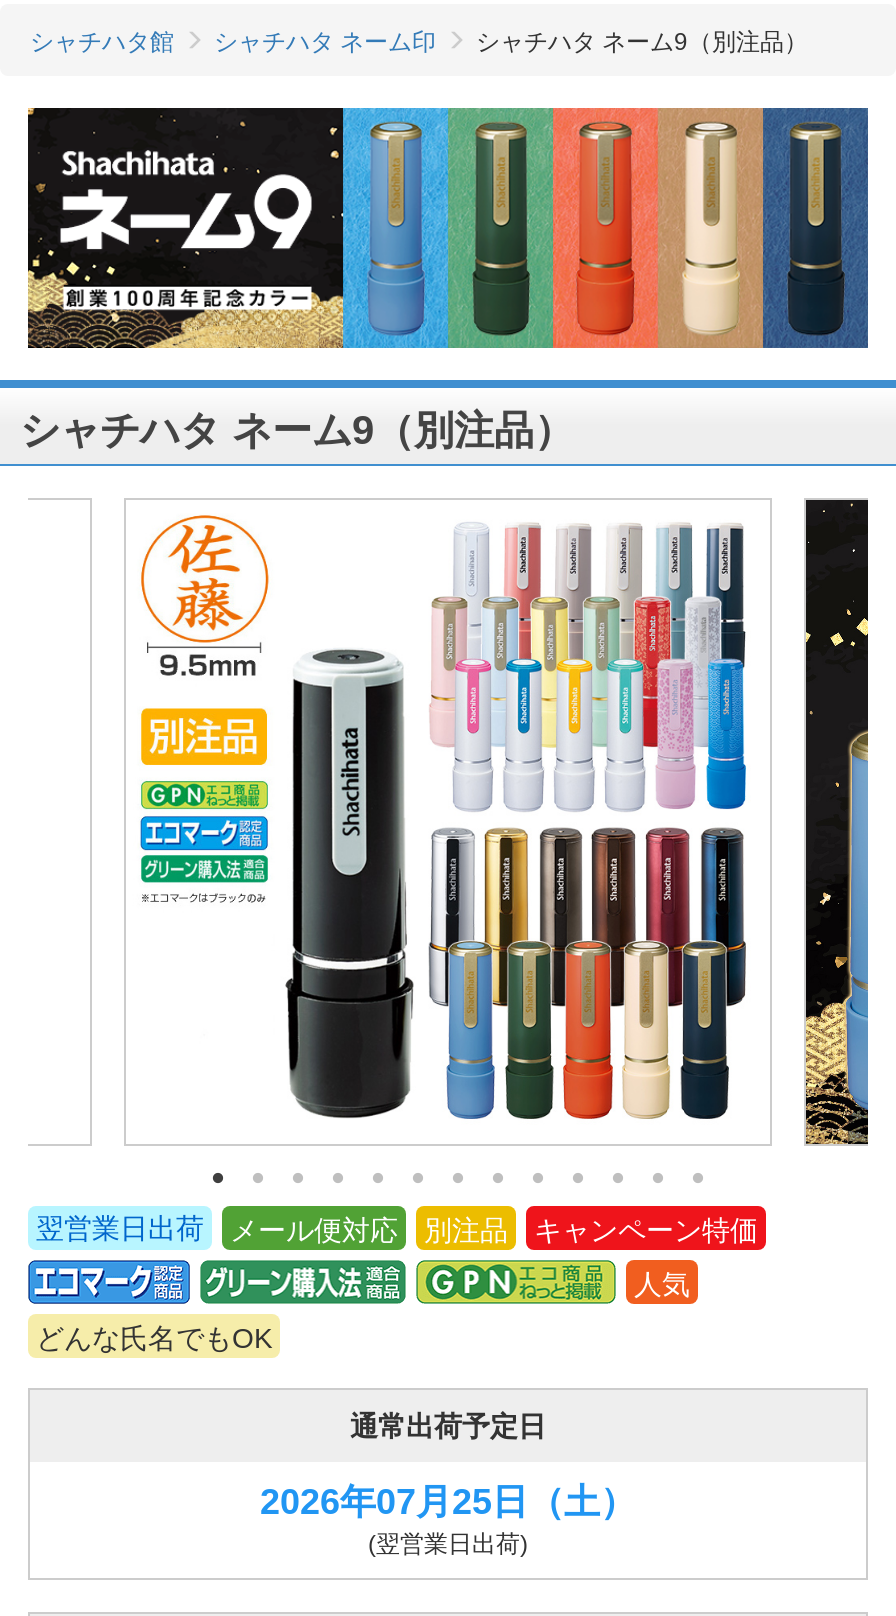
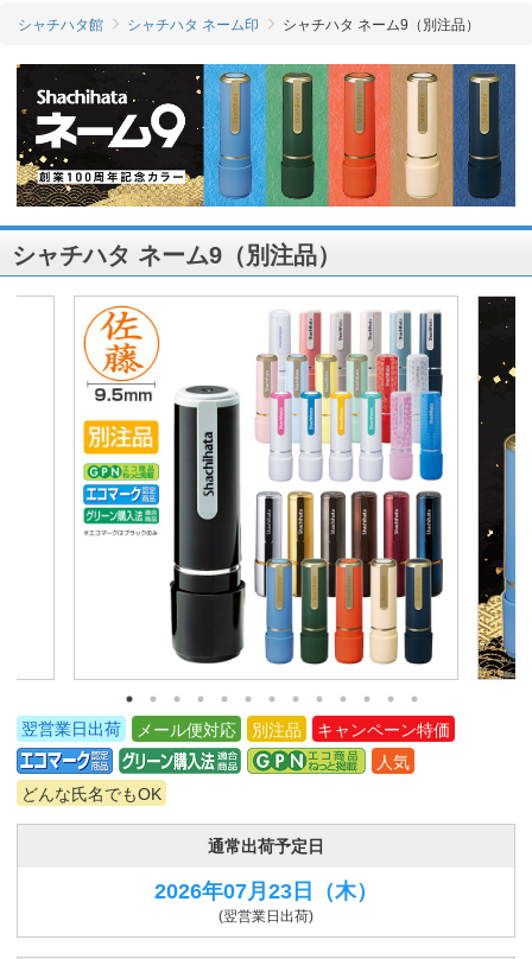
- 2026年07月25日（土）
+ 2026年07月23日（木）
